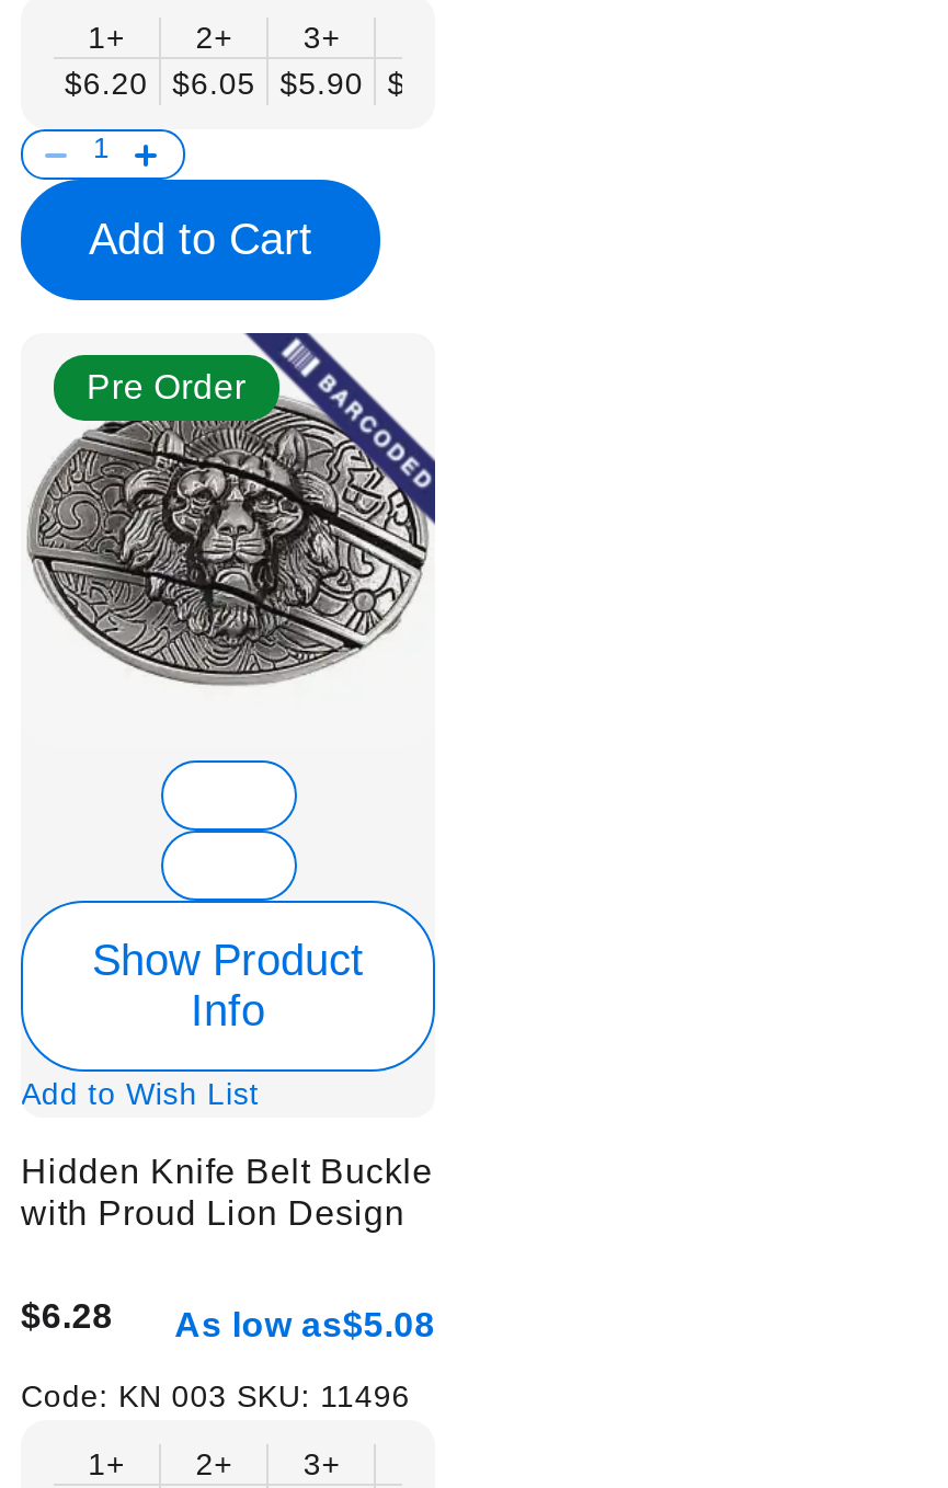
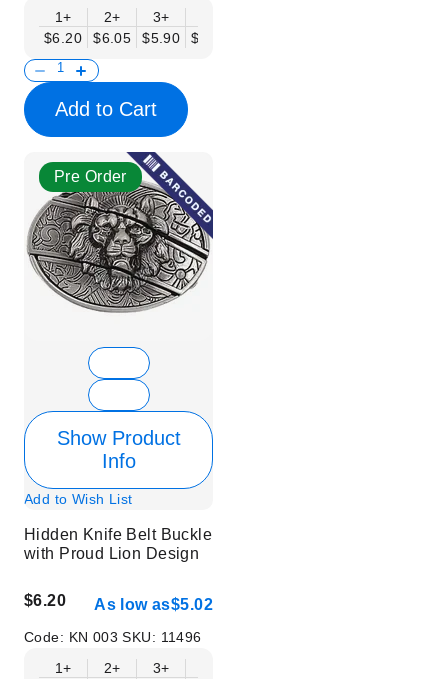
- $6.28
+ $6.20

- As low as$5.08
+ As low as$5.02
